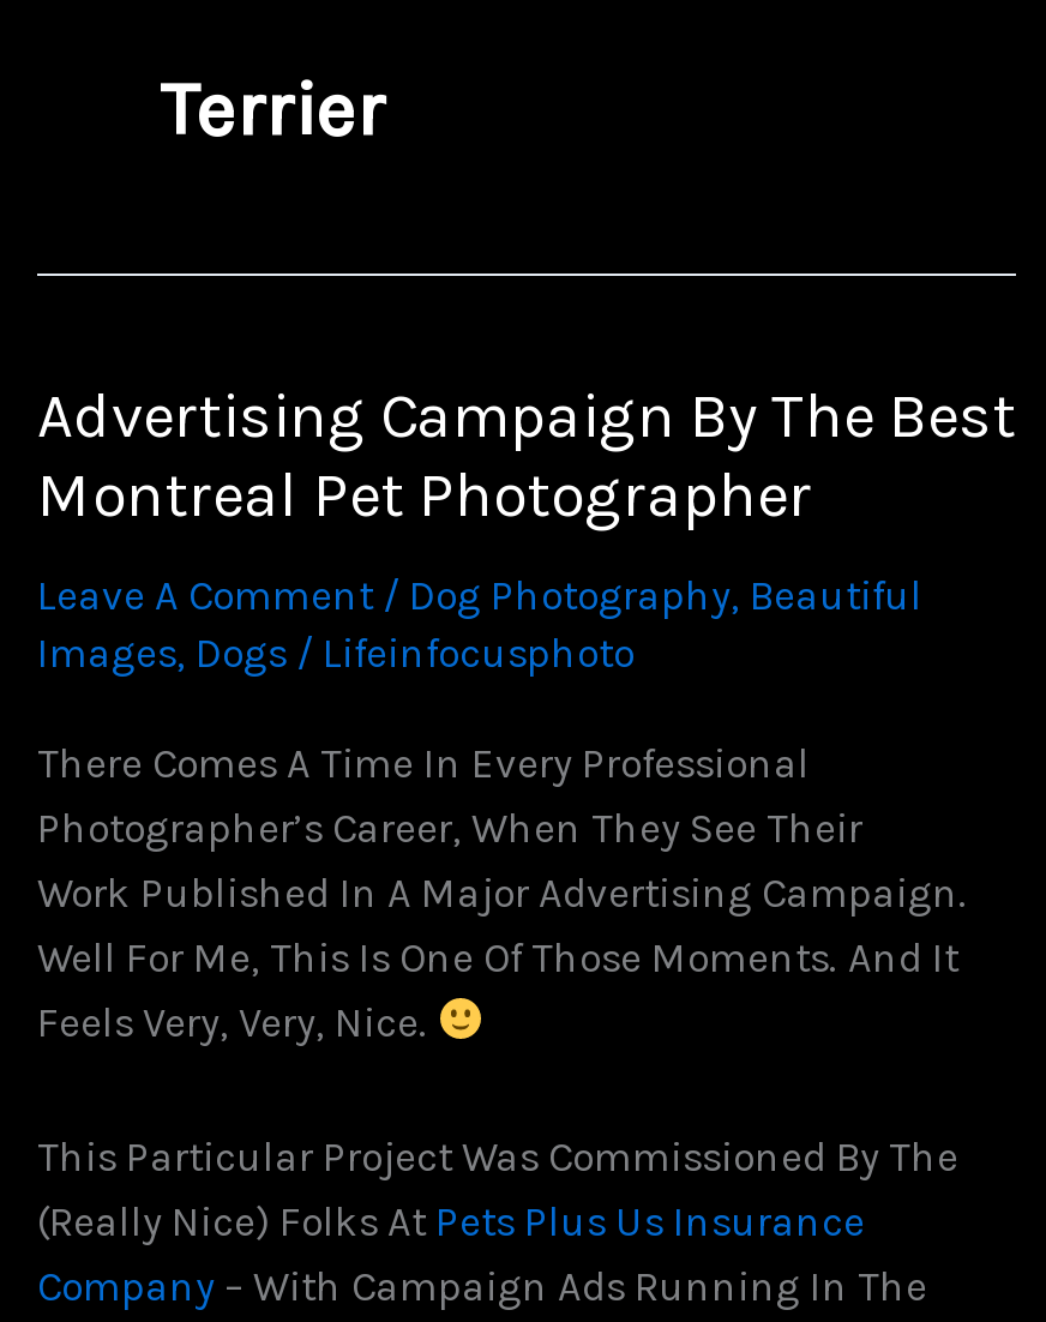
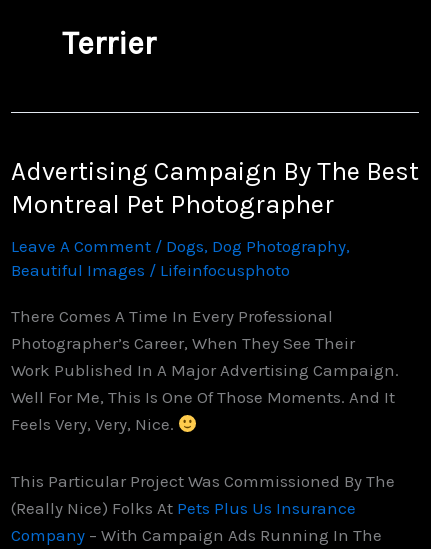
- Leave A Comment / Dog Photography, Beautiful
+ Leave A Comment / Dogs, Dog Photography,

- Images, Dogs / Lifeinfocusphoto
+ Beautiful Images / Lifeinfocusphoto
